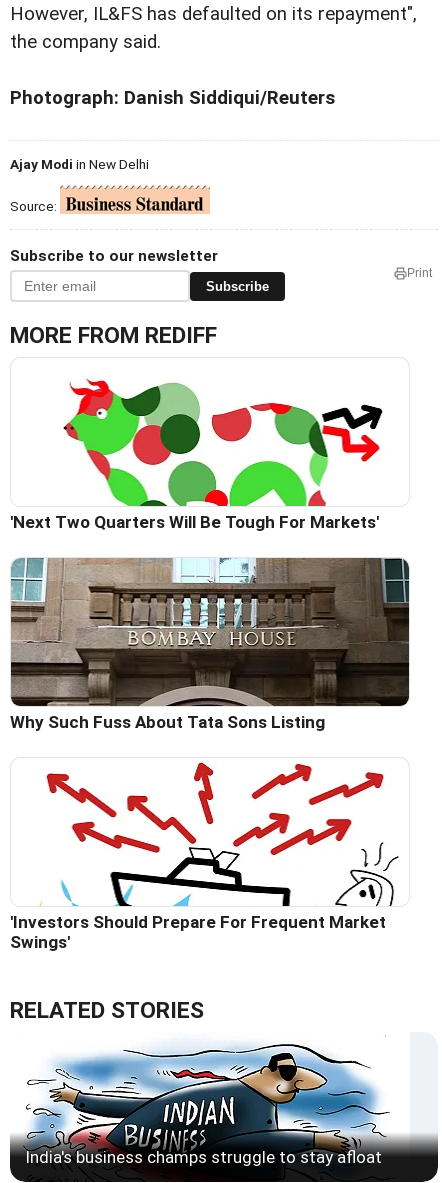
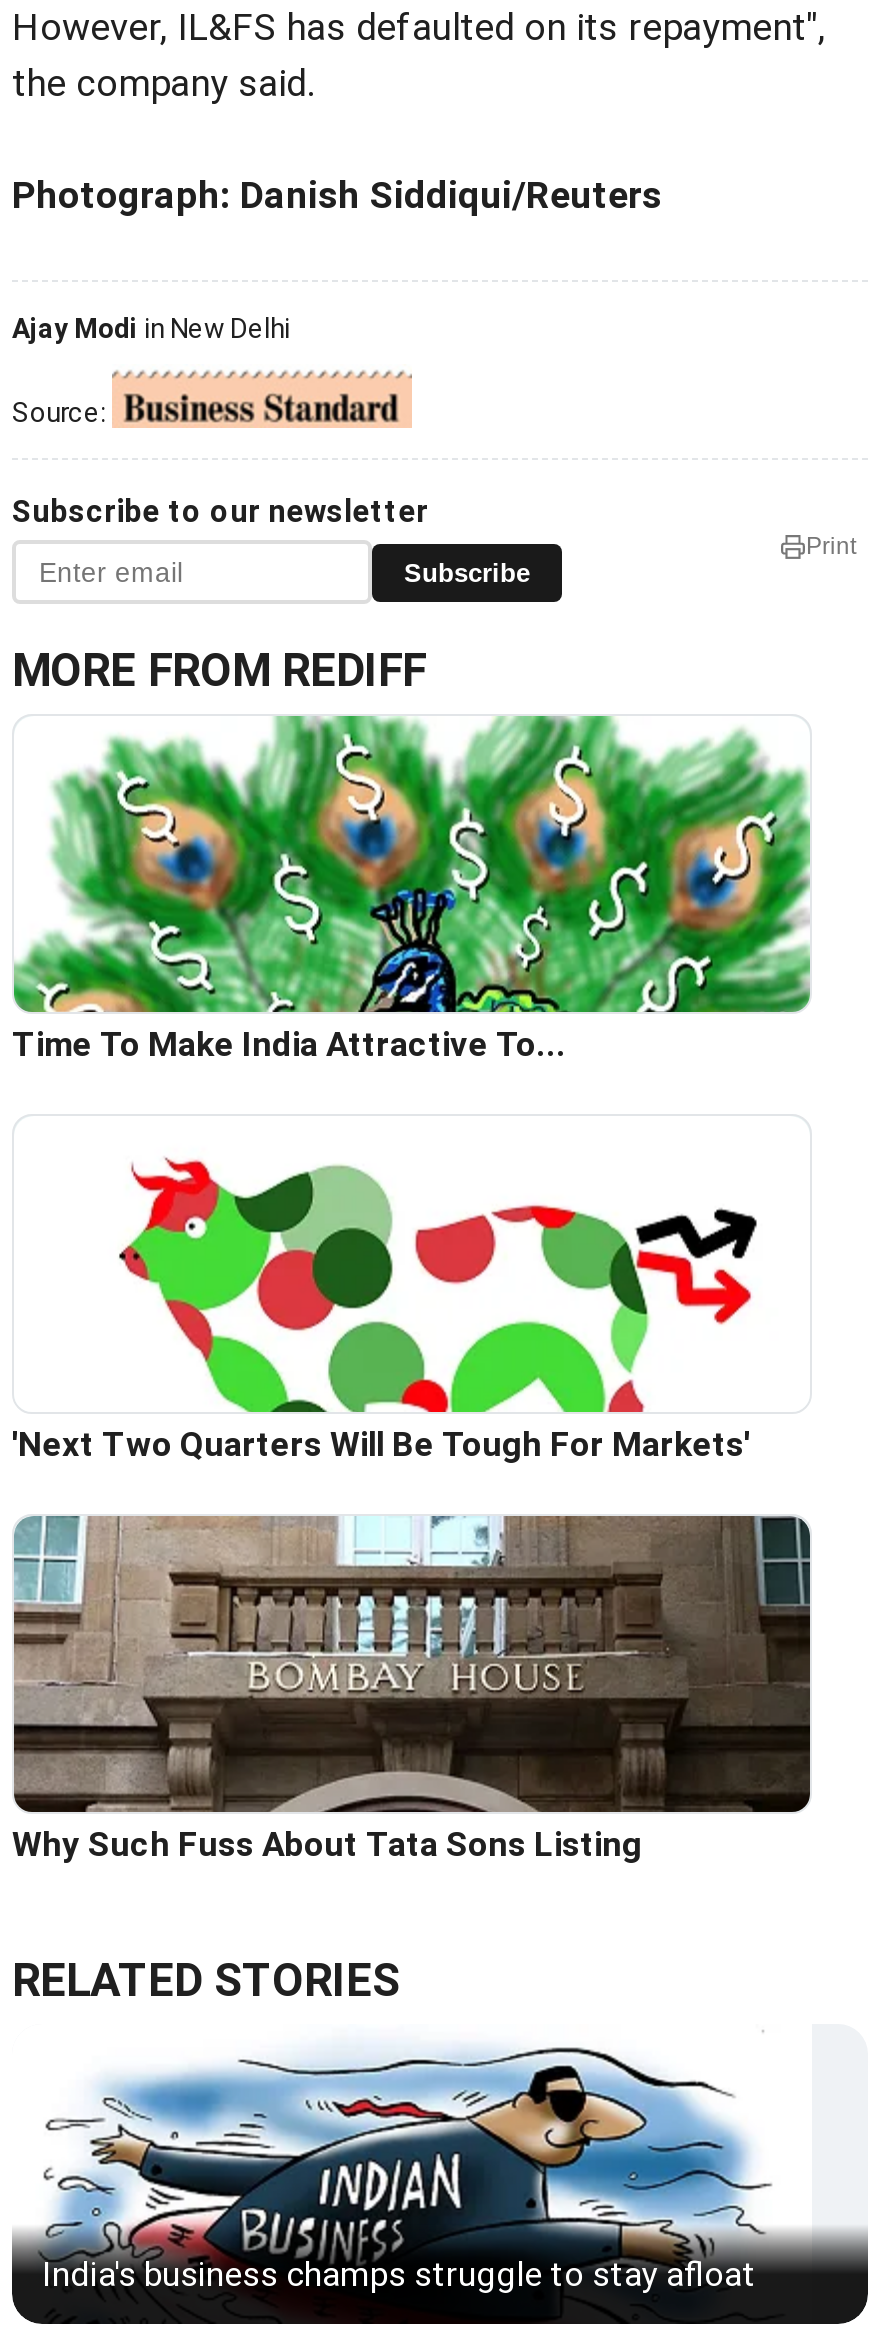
+ [image]
+ Time To Make India Attractive To...

moved down: [image] | 'Next Two Quarters Will Be Tough For Markets' | Why Such Fuss About Tata Sons Listing

- [image]
- 'Investors Should Prepare For Frequent Market
- Swings'
